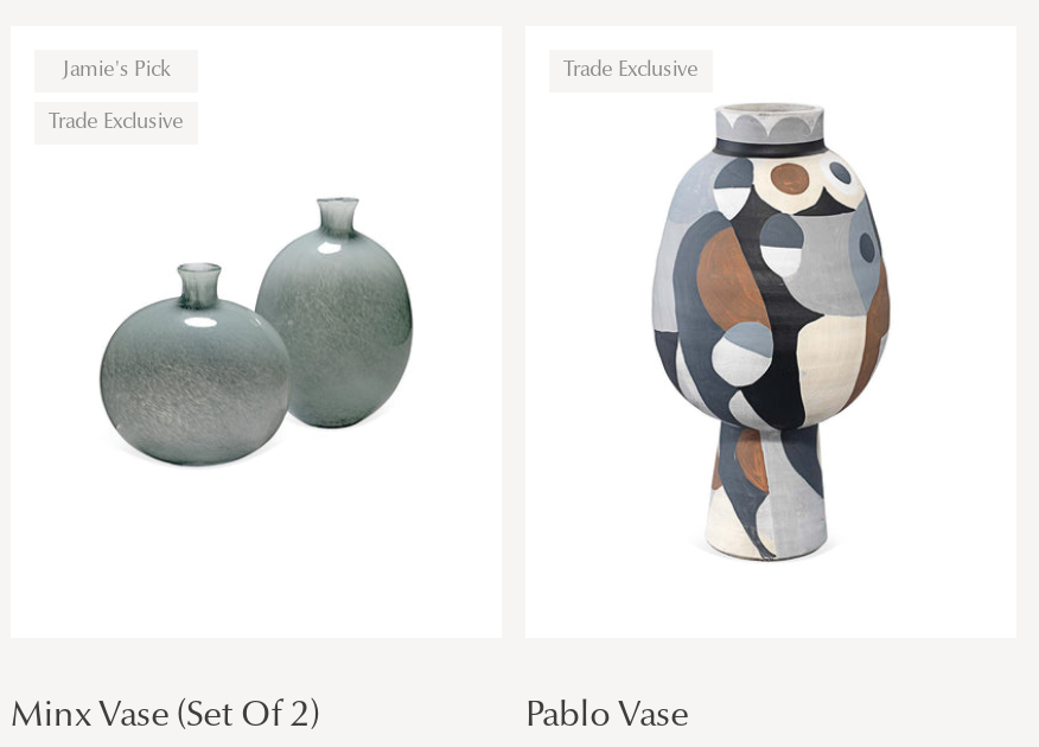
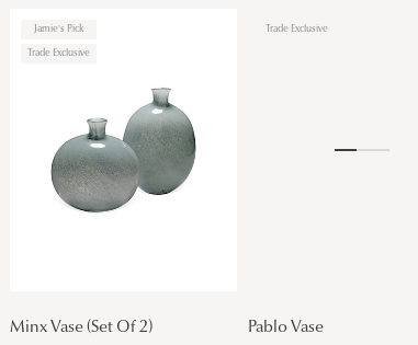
- [image]
